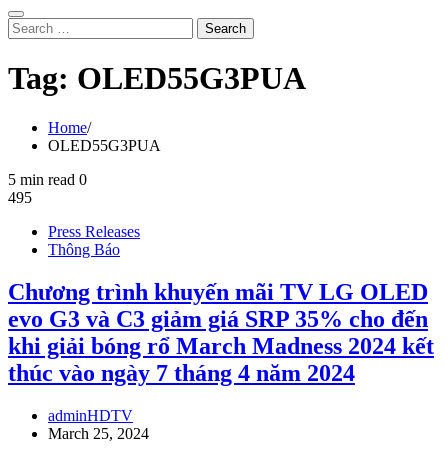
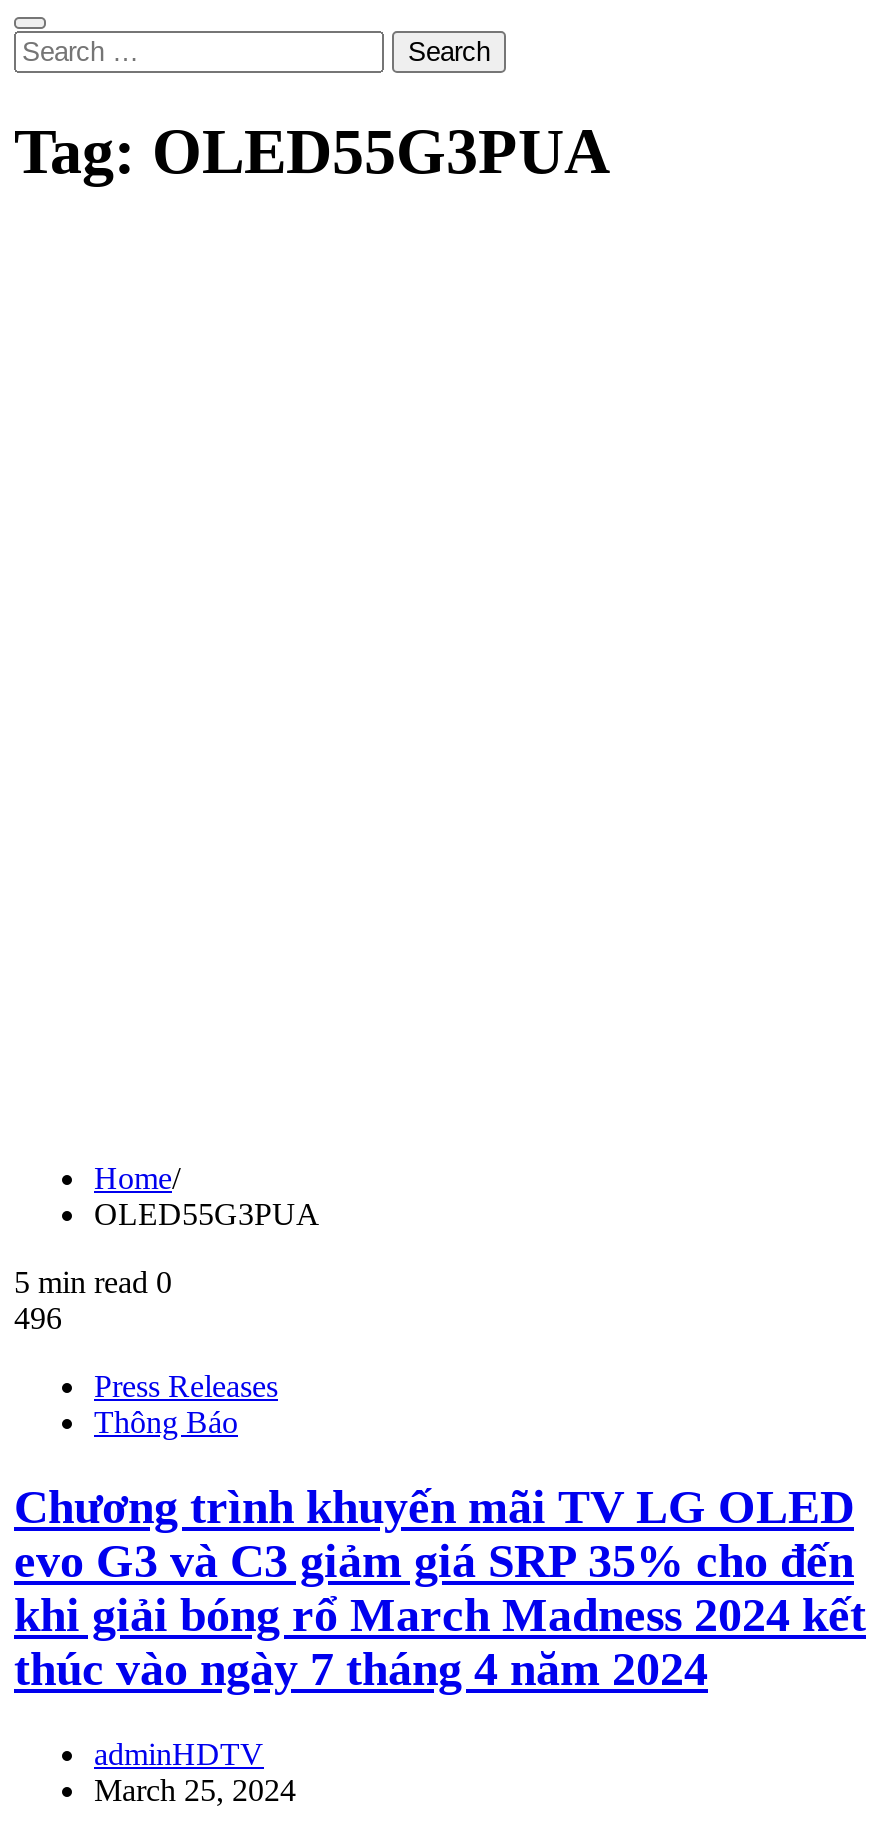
- 495
+ 496
